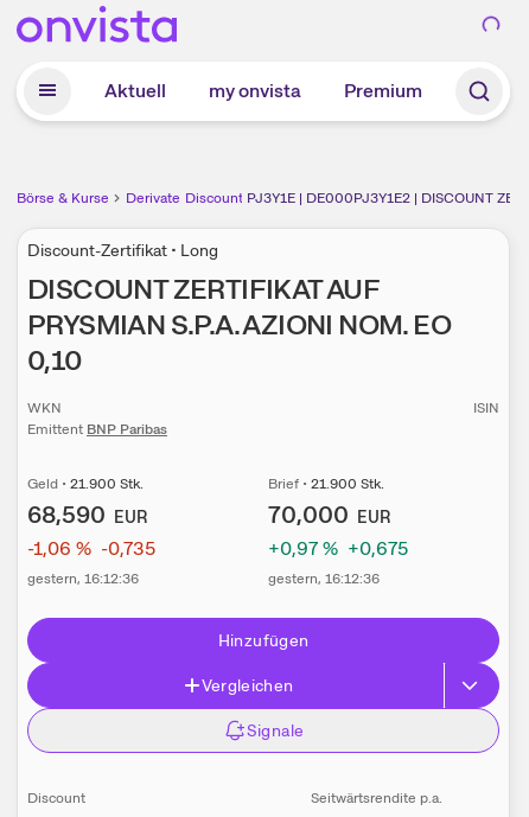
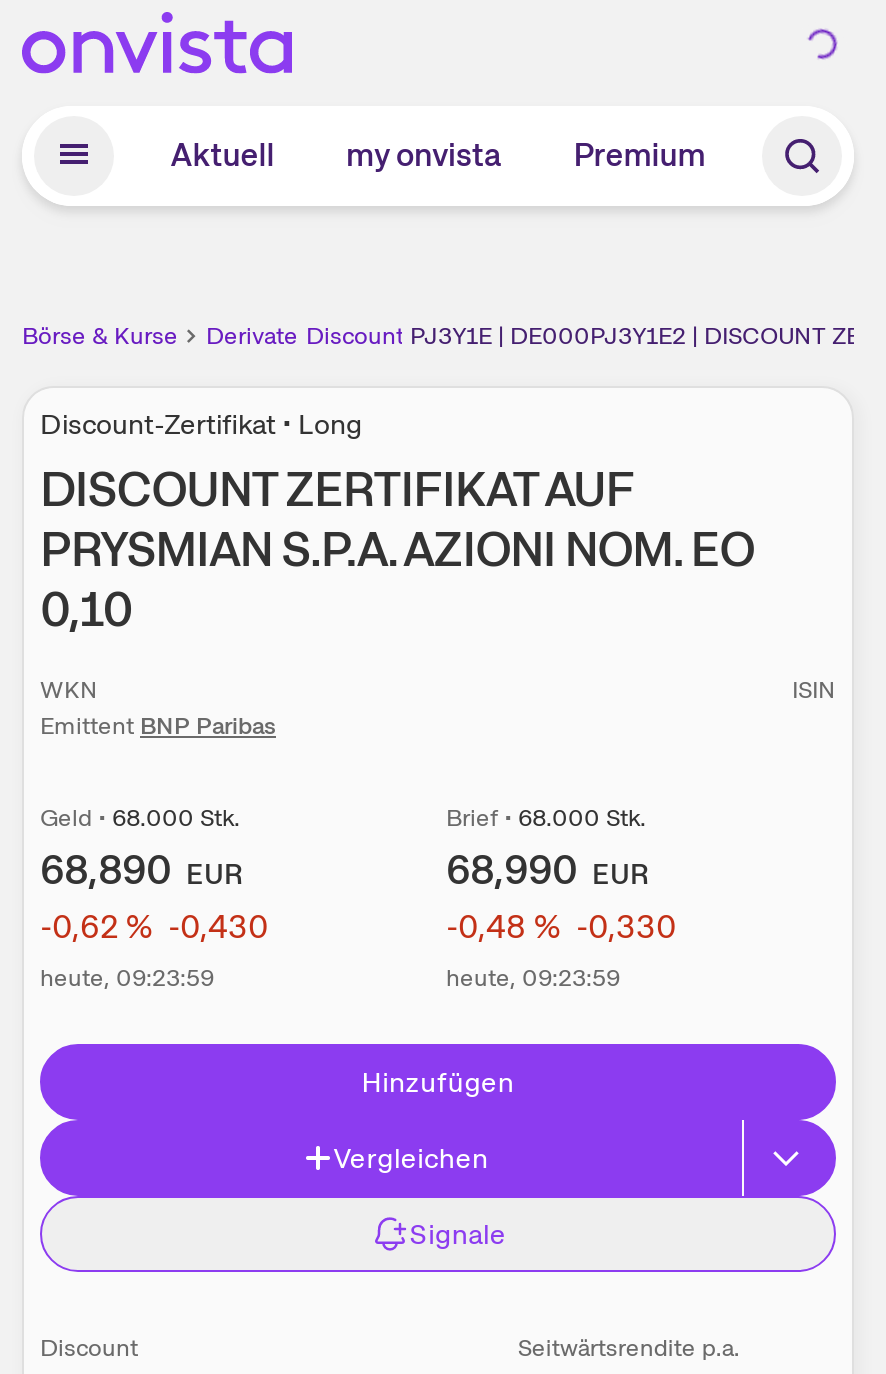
- Geld • 21.900 Stk.
- 68,590 EUR
- -1,06 % -0,735
- gestern, 16:12:36
+ Geld • 68.000 Stk.
+ 68,890 EUR
+ -0,62 % -0,430
+ heute, 09:23:59

- Brief • 21.900 Stk.
- 70,000 EUR
- +0,97 % +0,675
- gestern, 16:12:36
+ Brief • 68.000 Stk.
+ 68,990 EUR
+ -0,48 % -0,330
+ heute, 09:23:59
